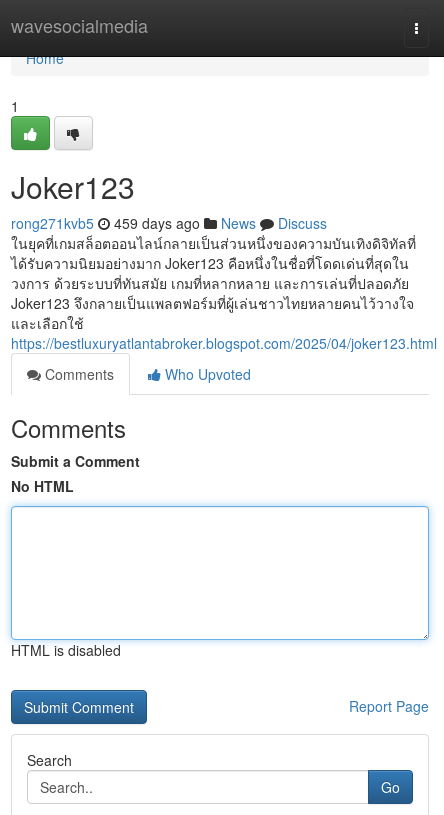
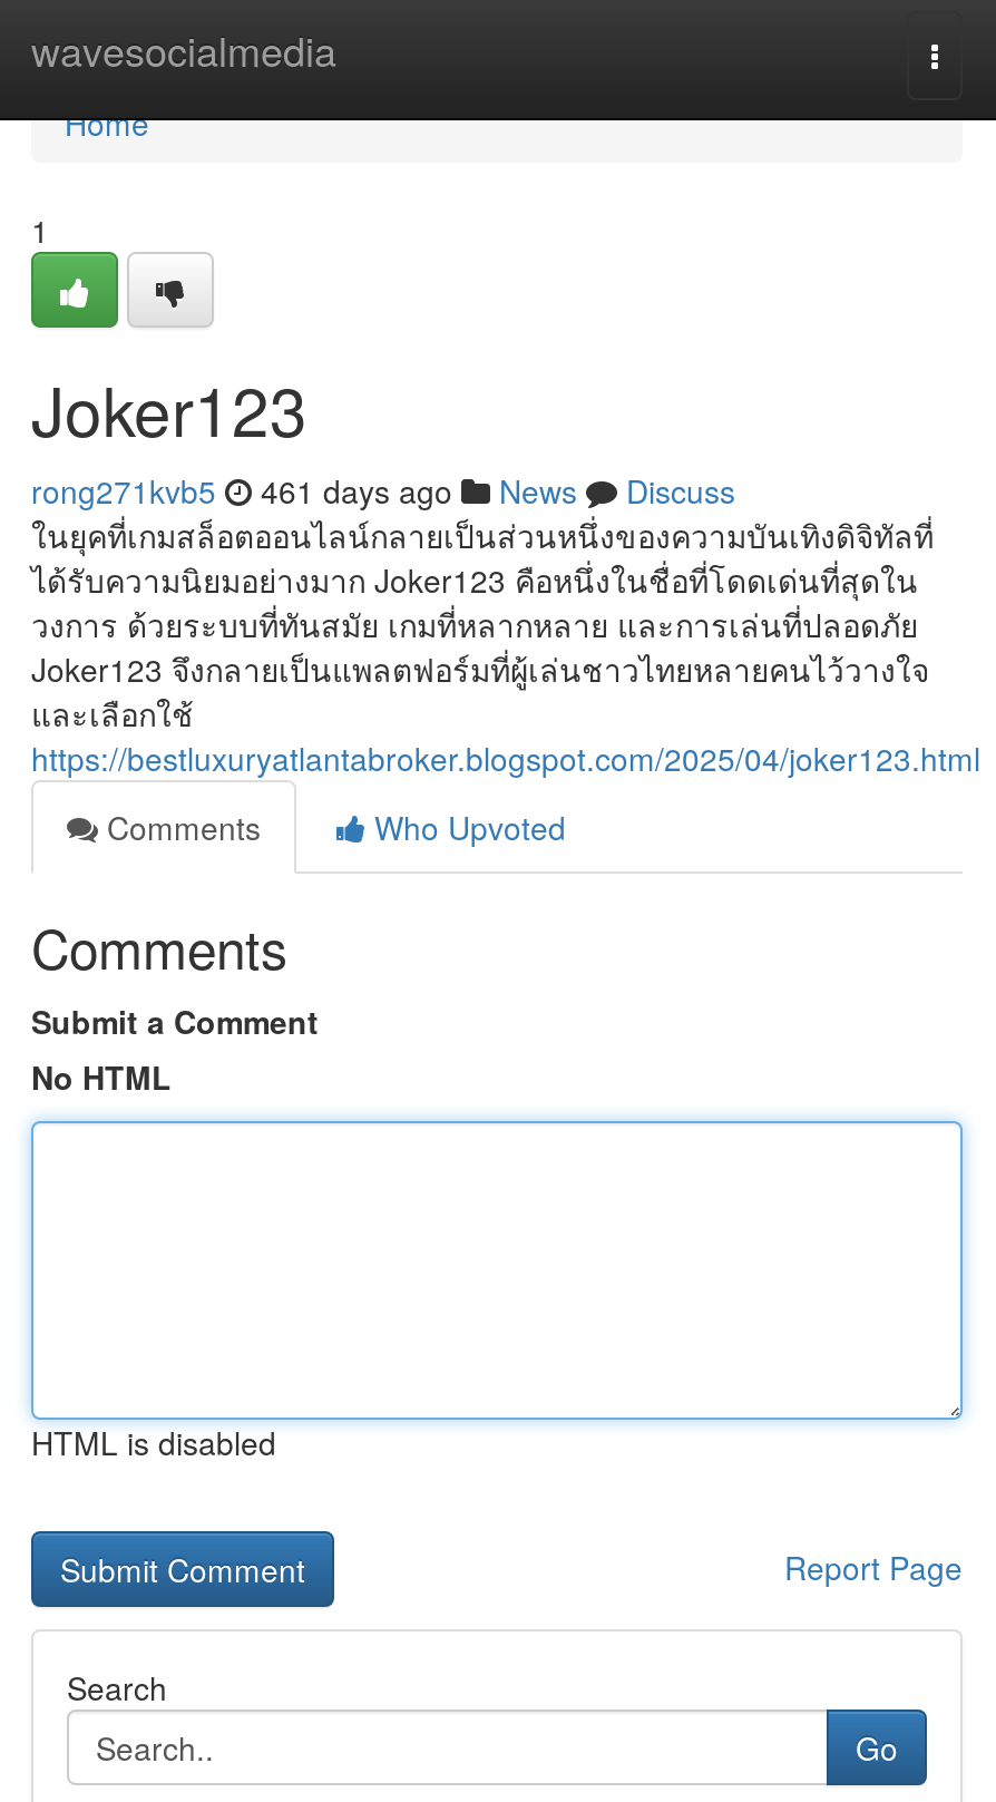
- rong271kvb5 459 days ago News Discuss
+ rong271kvb5 461 days ago News Discuss
